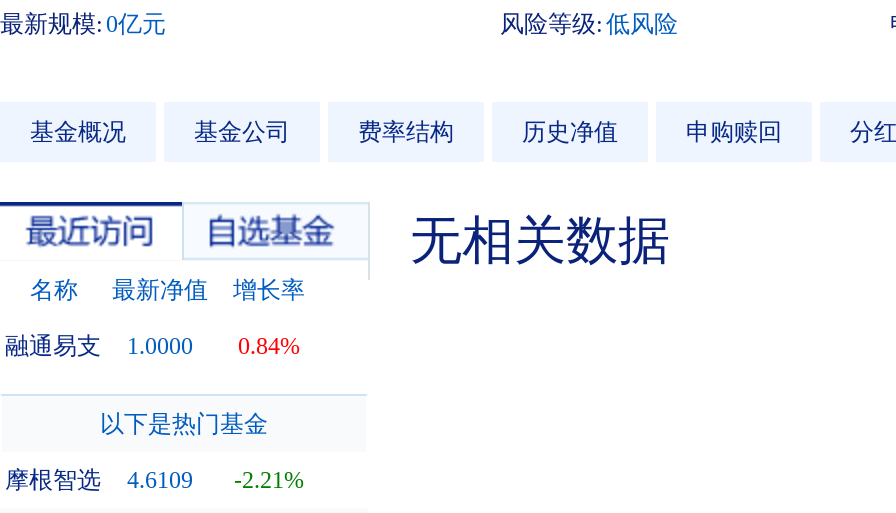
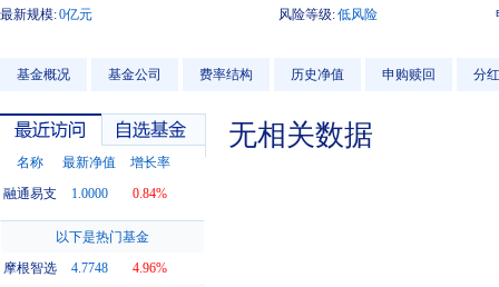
- 4.6109
+ 4.7748

- -2.21%
+ 4.96%
